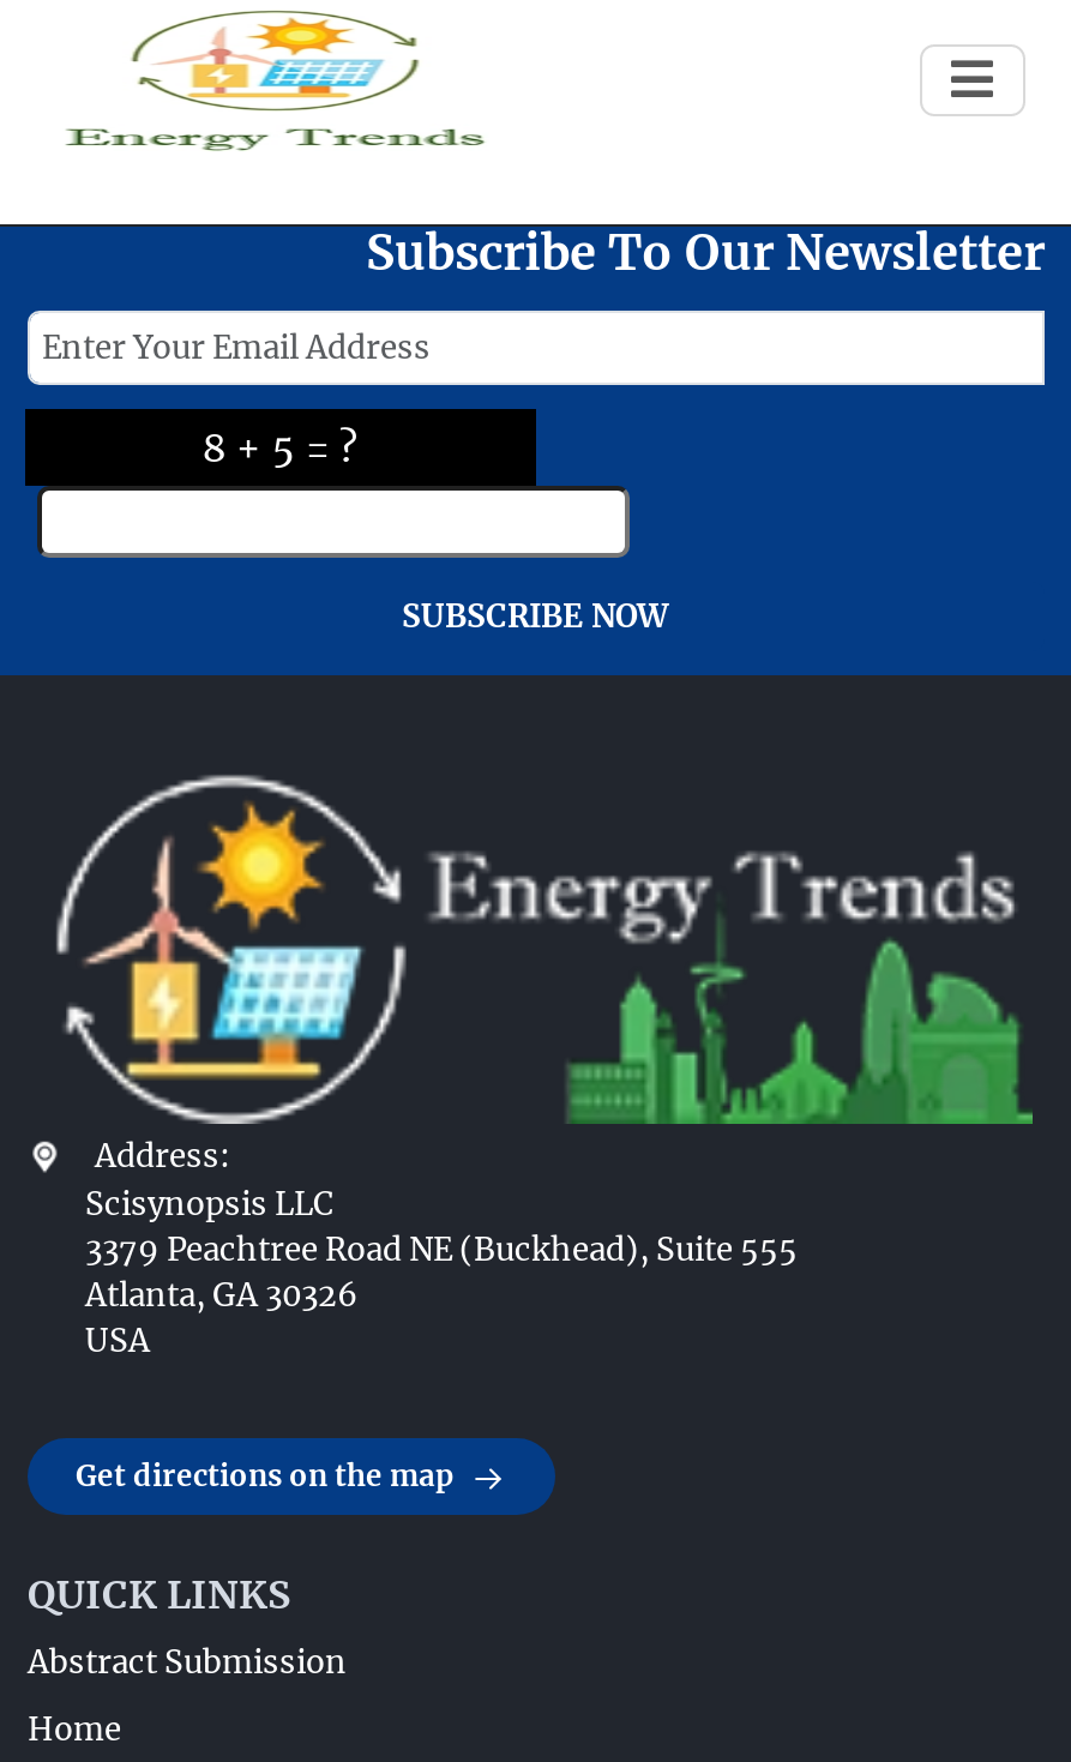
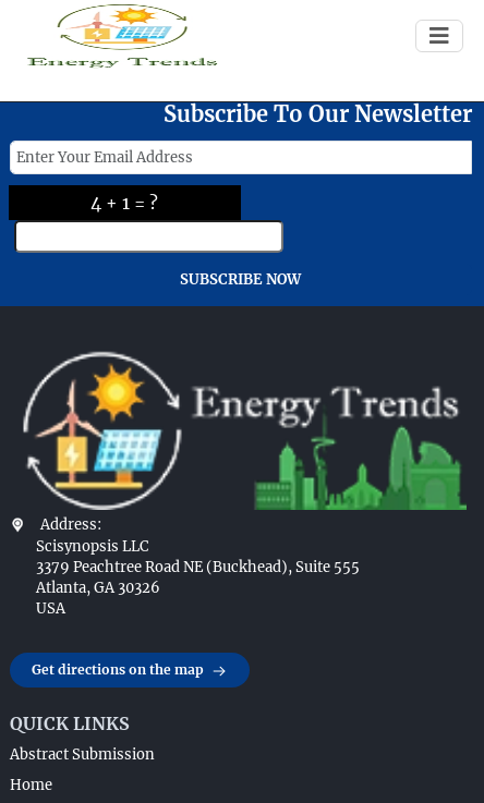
- 8 + 5 = ?
+ 4 + 1 = ?
